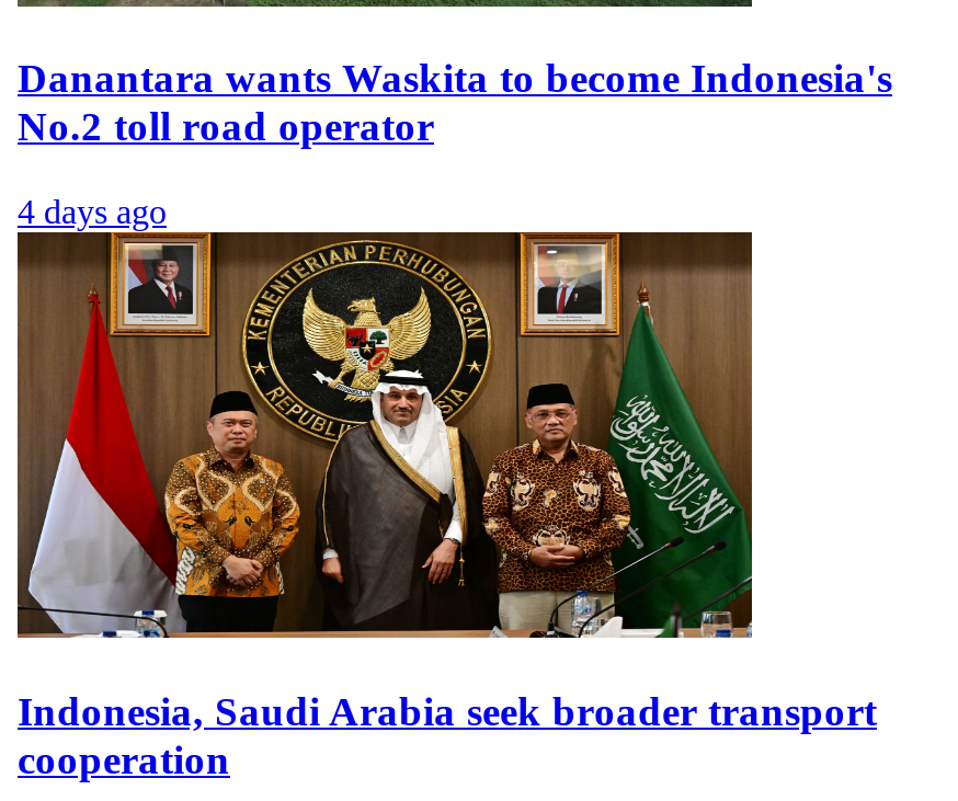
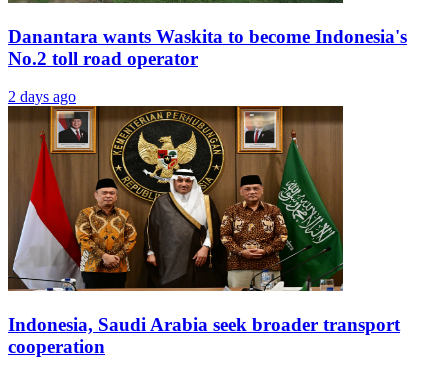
- 4 days ago
+ 2 days ago
